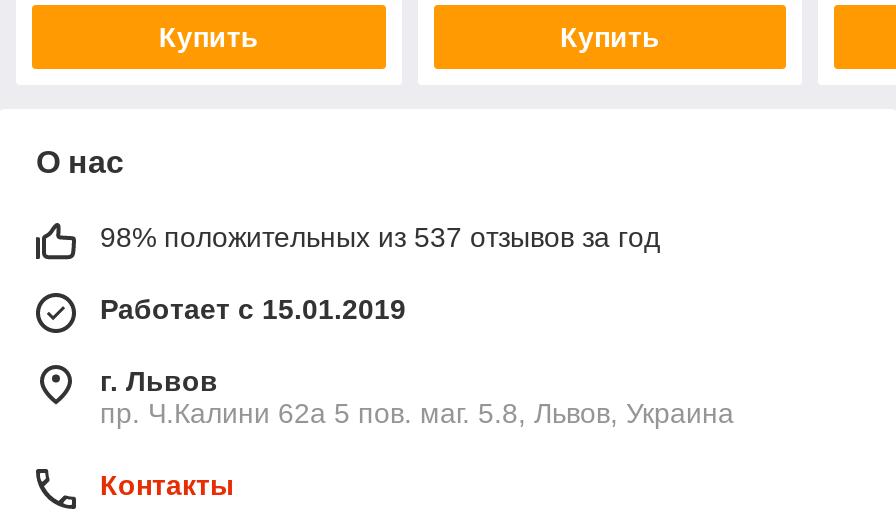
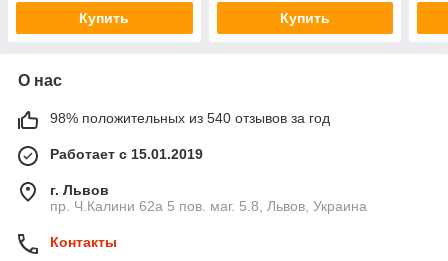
- 98% положительных из 537 отзывов за год
+ 98% положительных из 540 отзывов за год
